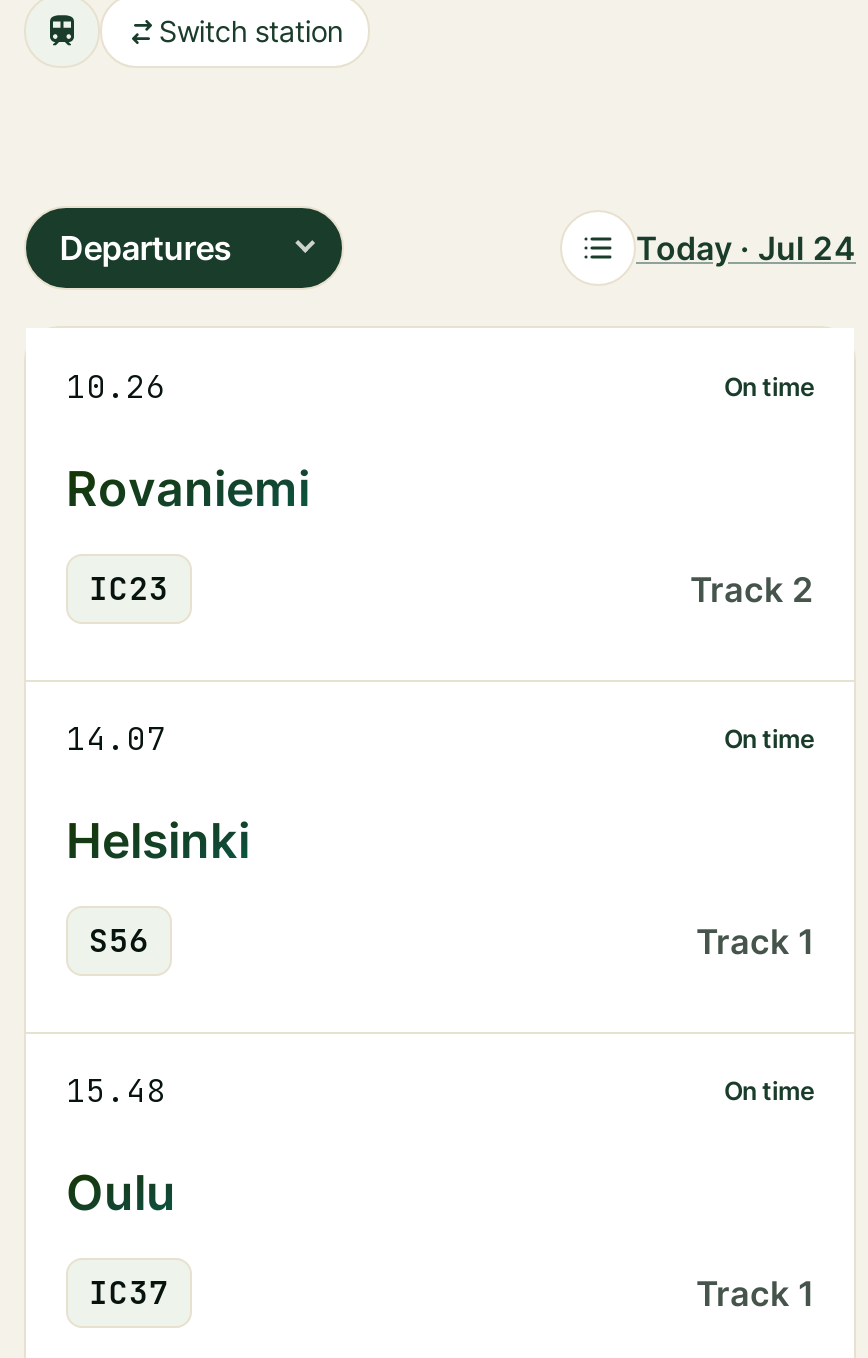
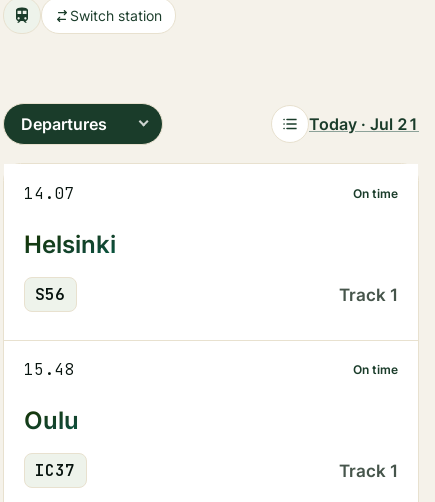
- Today · Jul 24
- 10.26
- On time
- Rovaniemi
- IC23
- Track 2
+ Today · Jul 21
